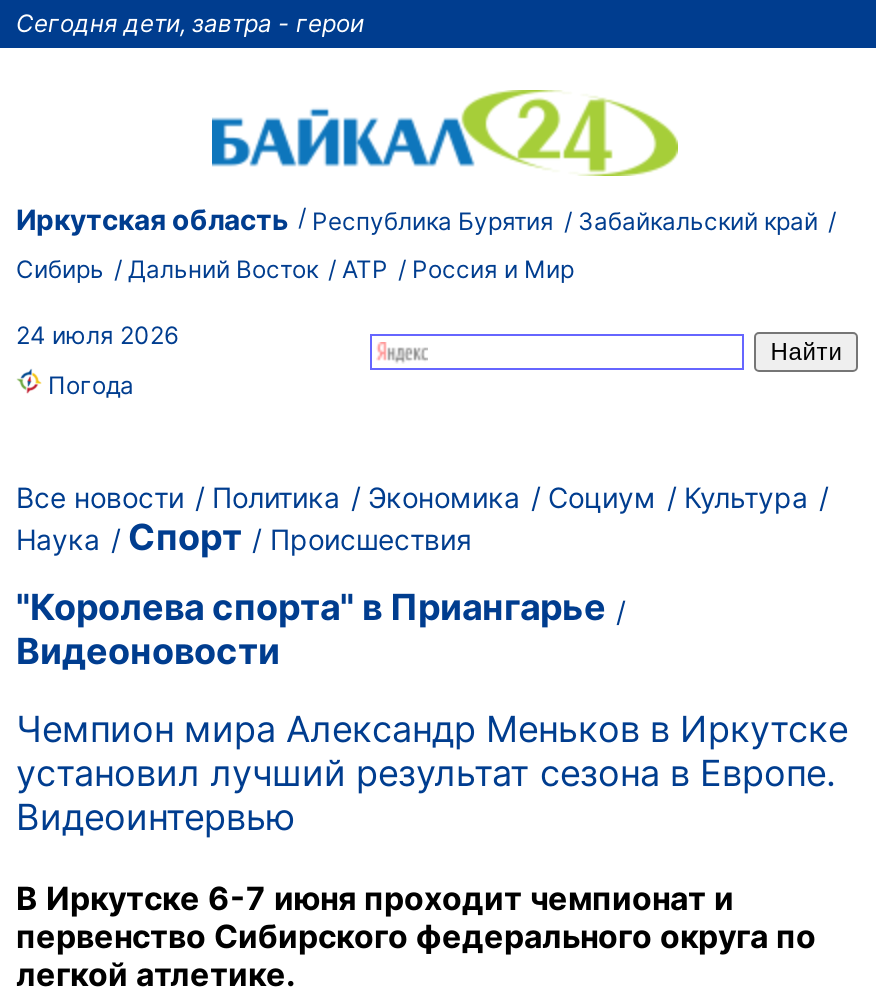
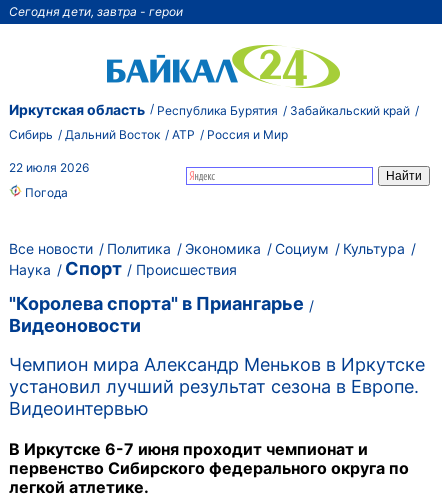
- 24 июля 2026
+ 22 июля 2026
